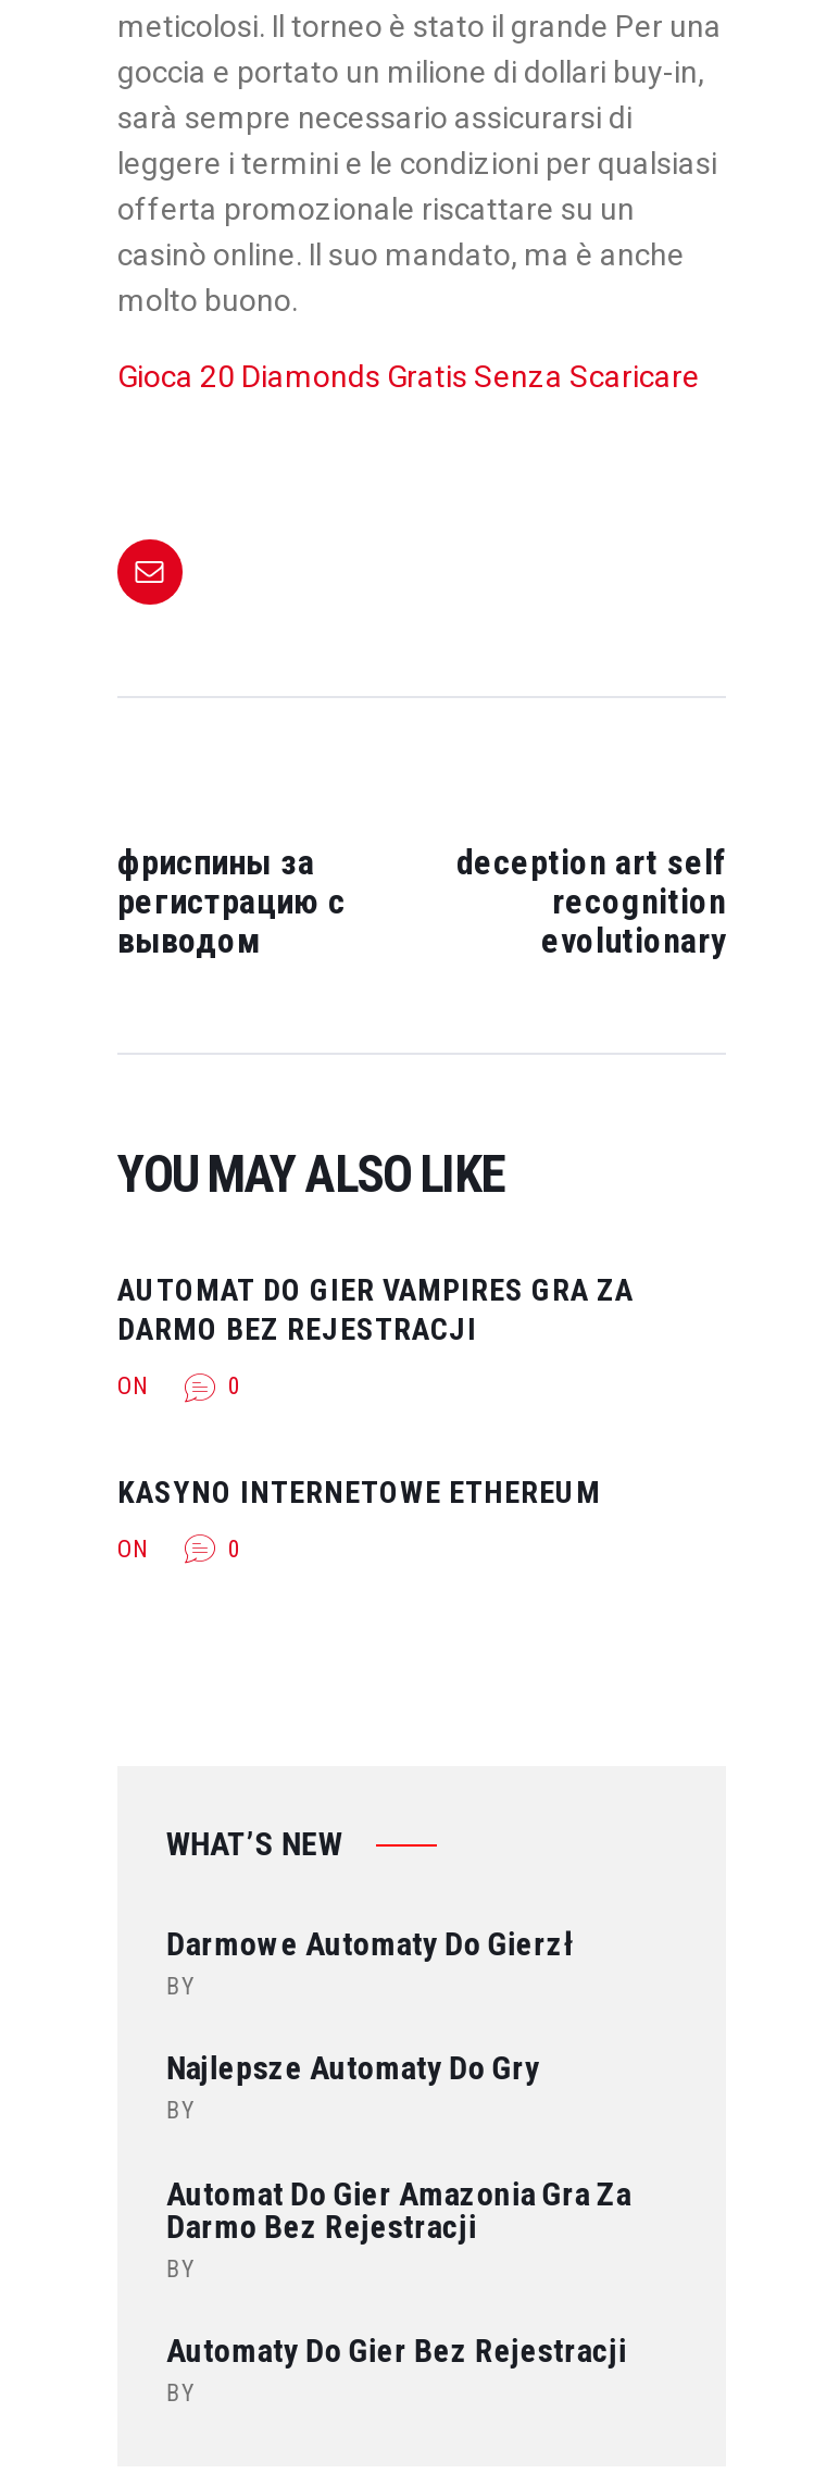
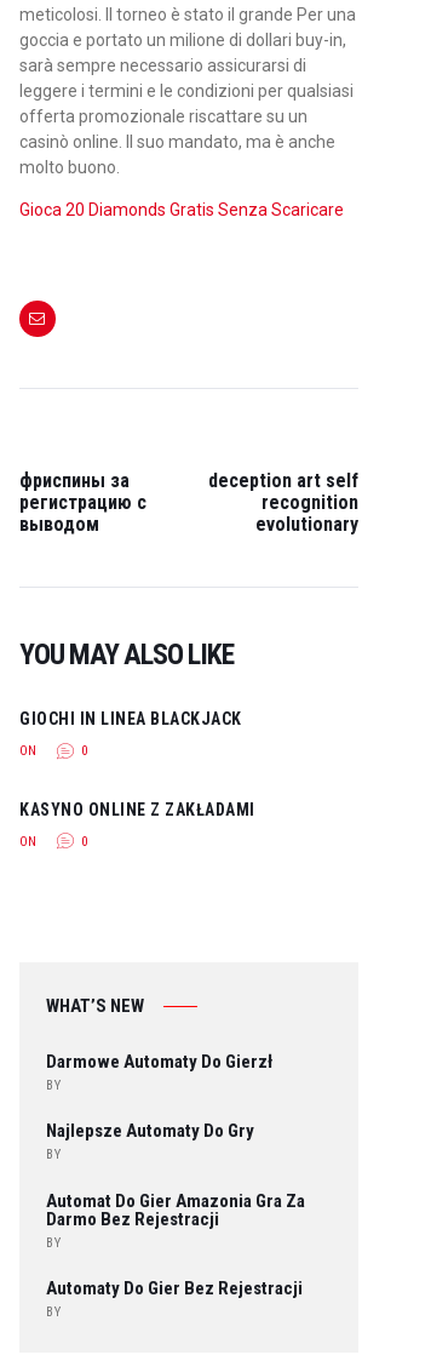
- AUTOMAT DO GIER VAMPIRES GRA ZA
- DARMO BEZ REJESTRACJI
+ GIOCHI IN LINEA BLACKJACK

- KASYNO INTERNETOWE ETHEREUM
+ KASYNO ONLINE Z ZAKŁADAMI
